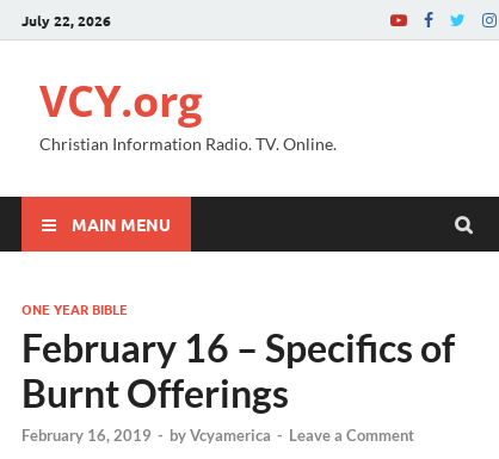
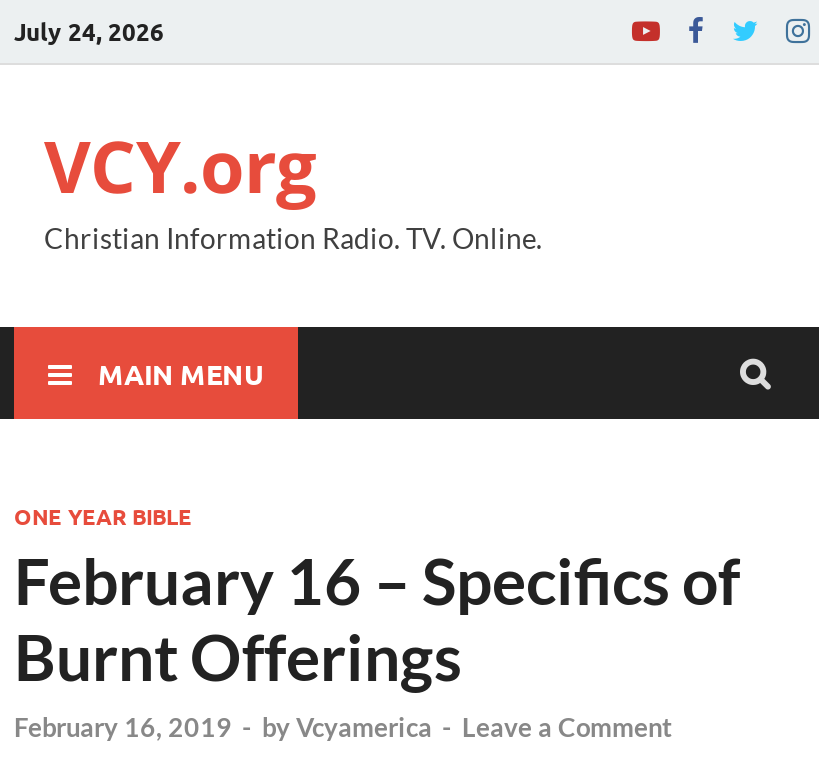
- July 22, 2026
+ July 24, 2026
